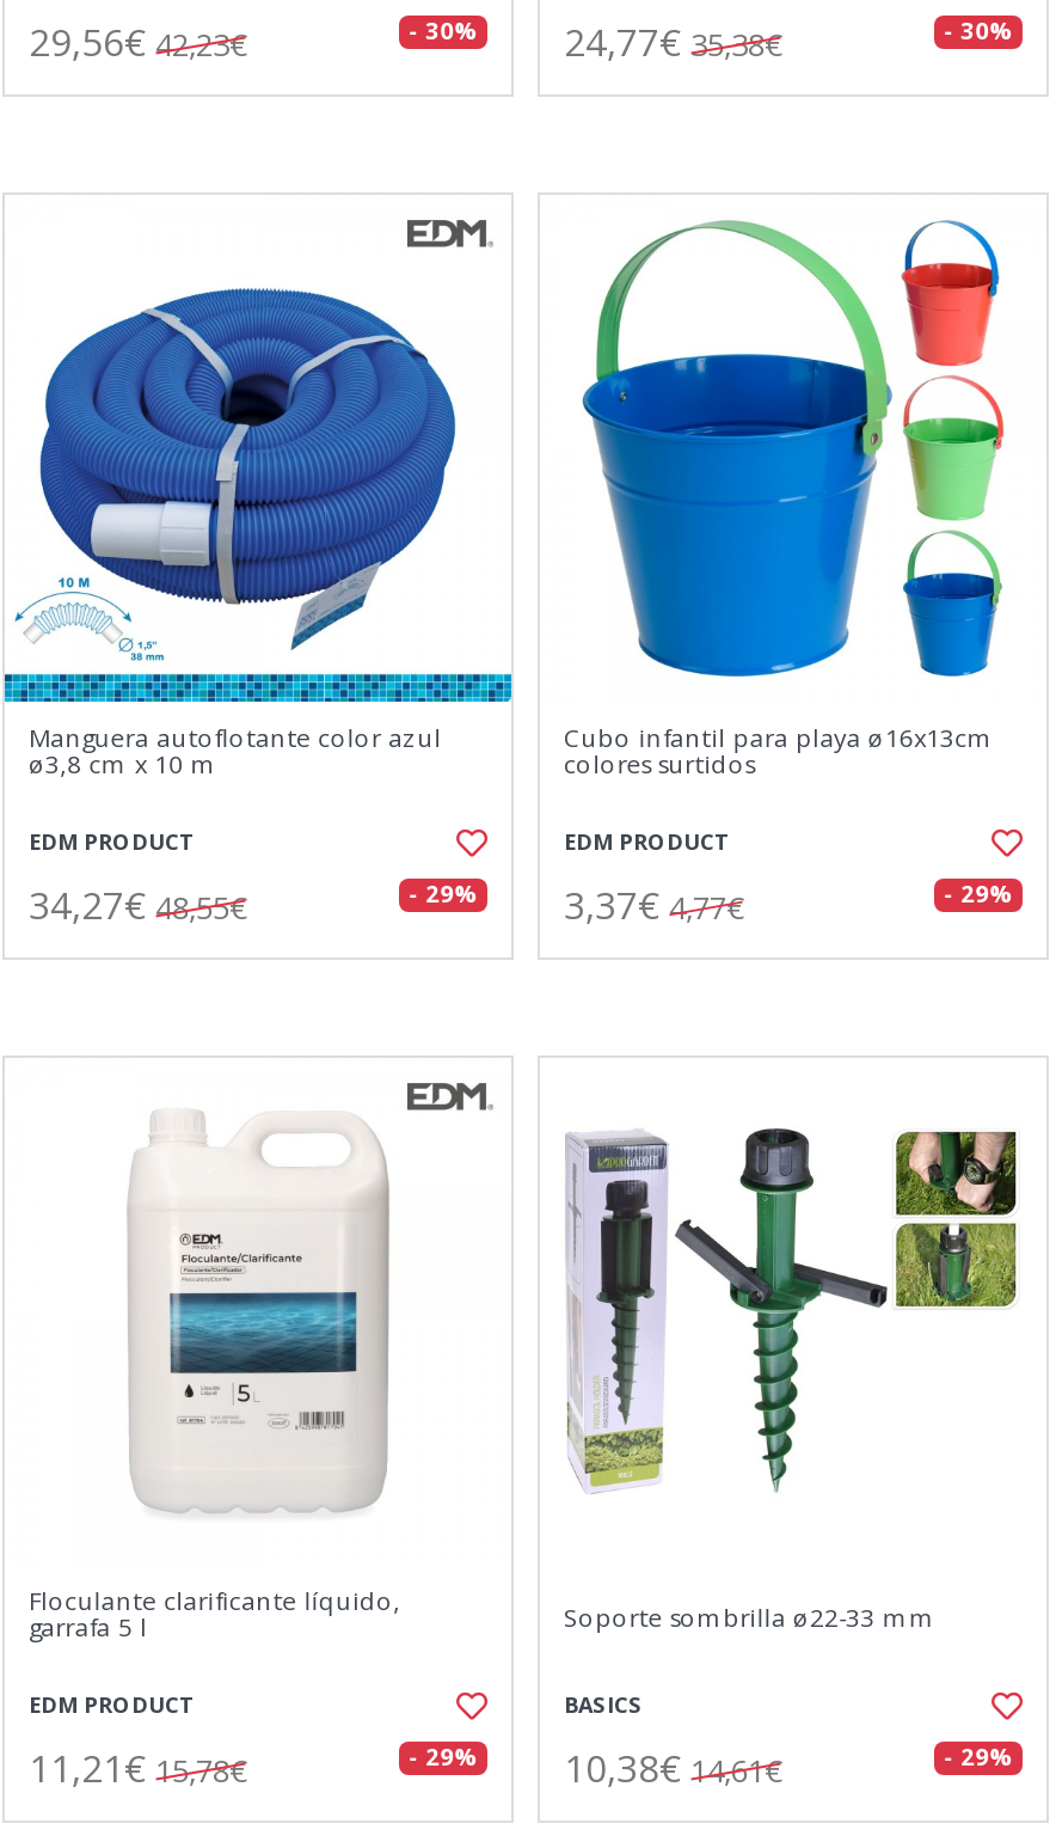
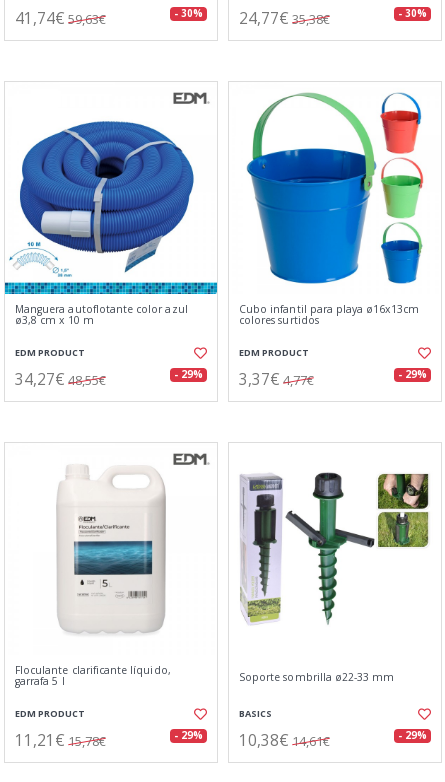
- 29,56€ 42,23€
+ 41,74€ 59,63€
